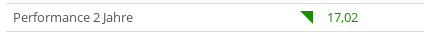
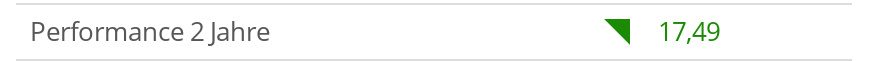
- 17,02
+ 17,49
